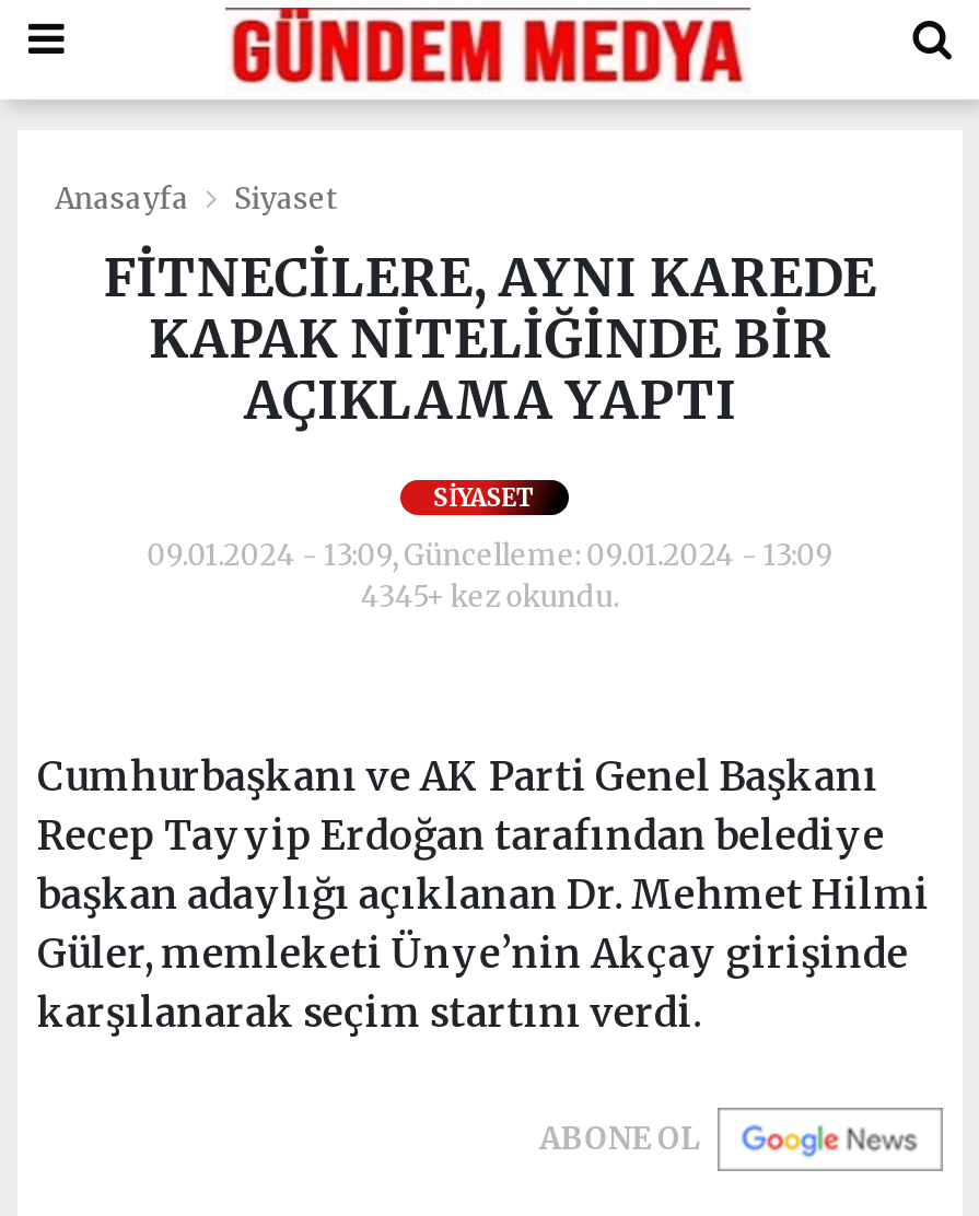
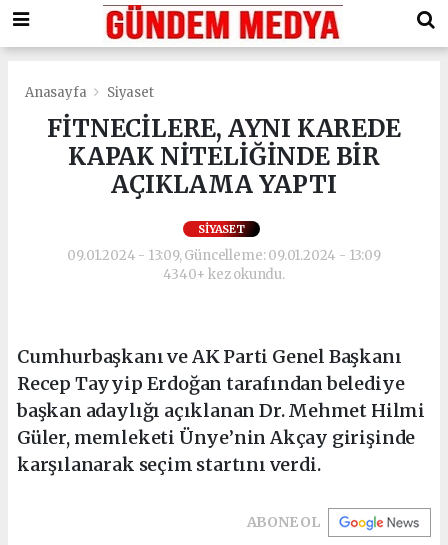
- 4345+ kez okundu.
+ 4340+ kez okundu.
